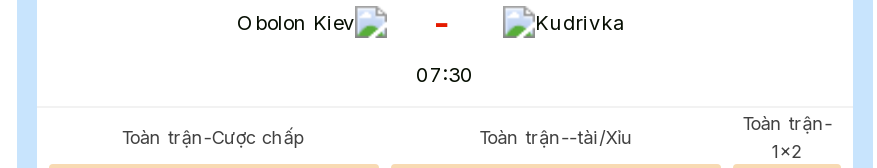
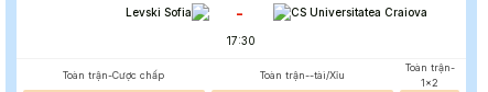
- Obolon Kiev
+ Levski Sofia

- Kudrivka
+ CS Universitatea Craiova

- 07:30
+ 17:30
